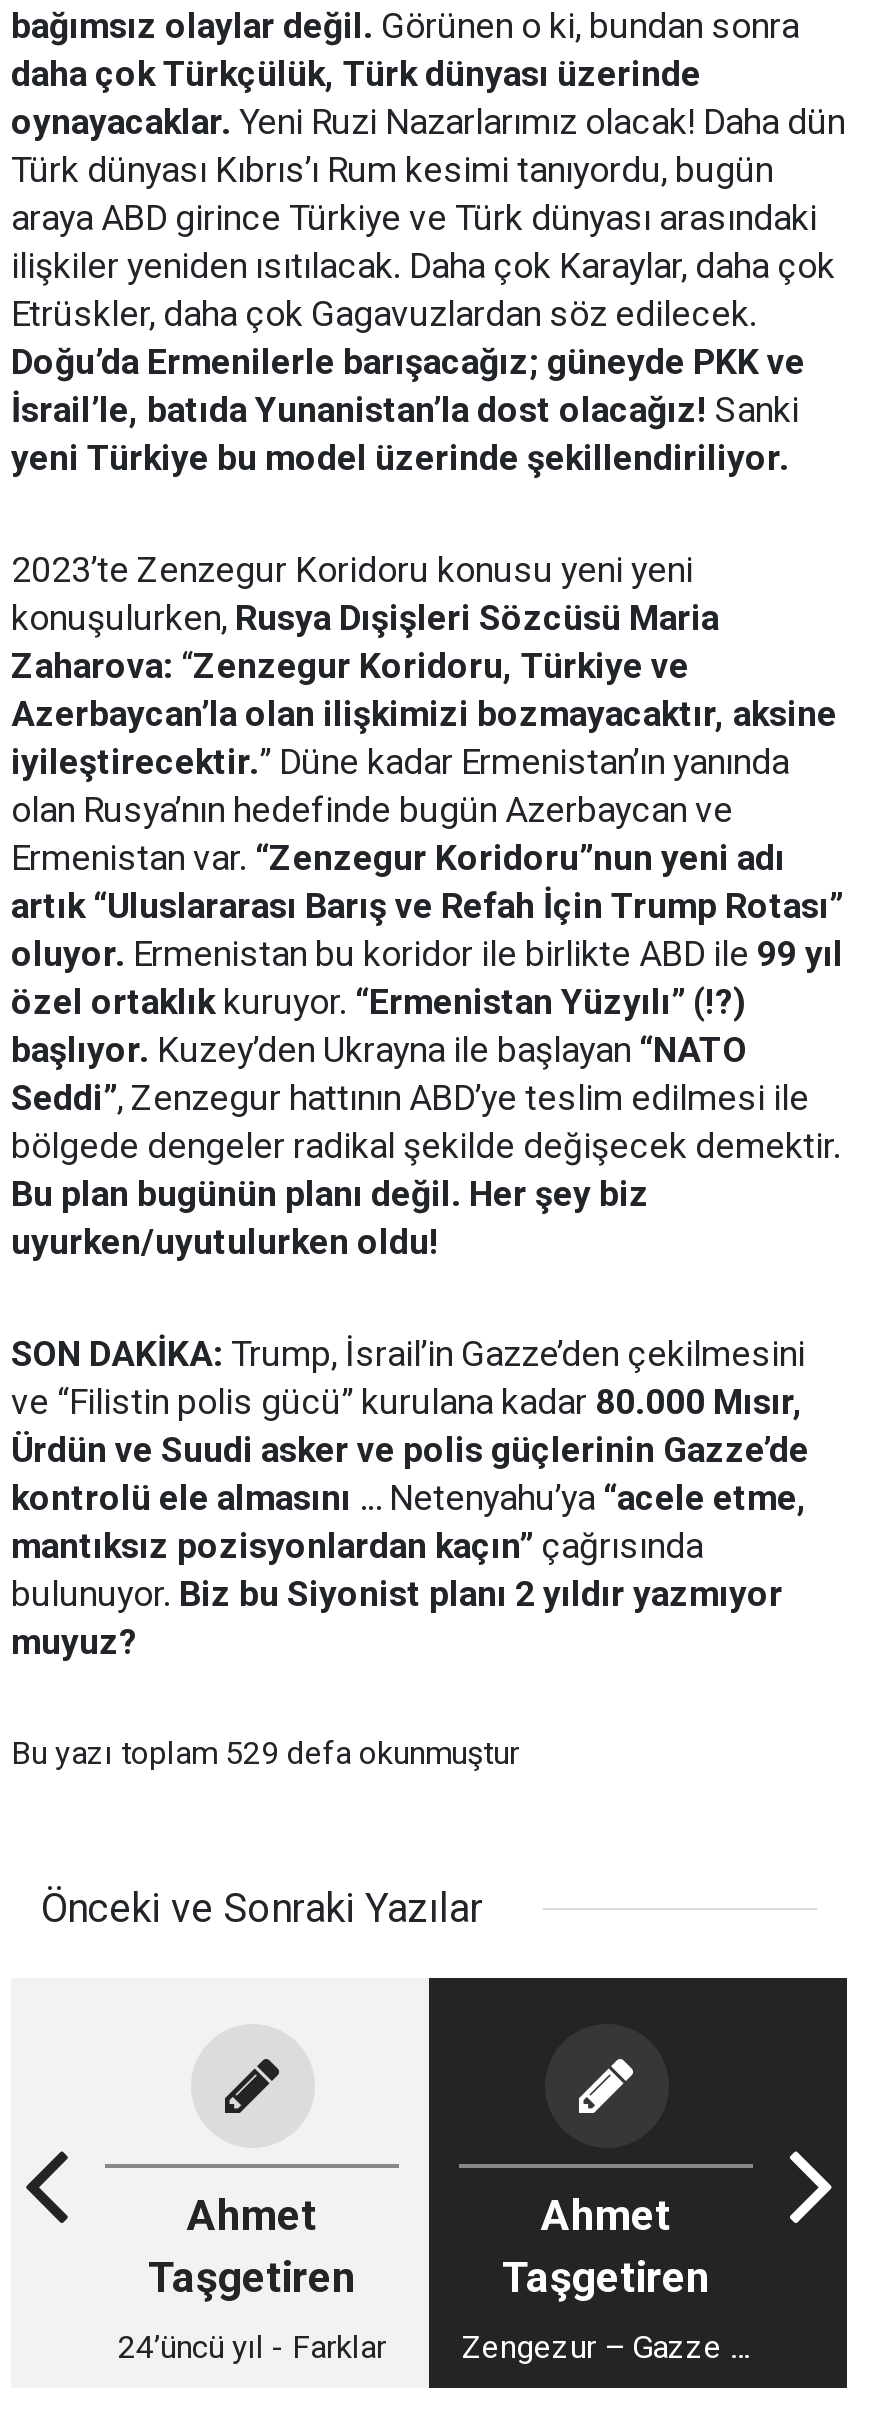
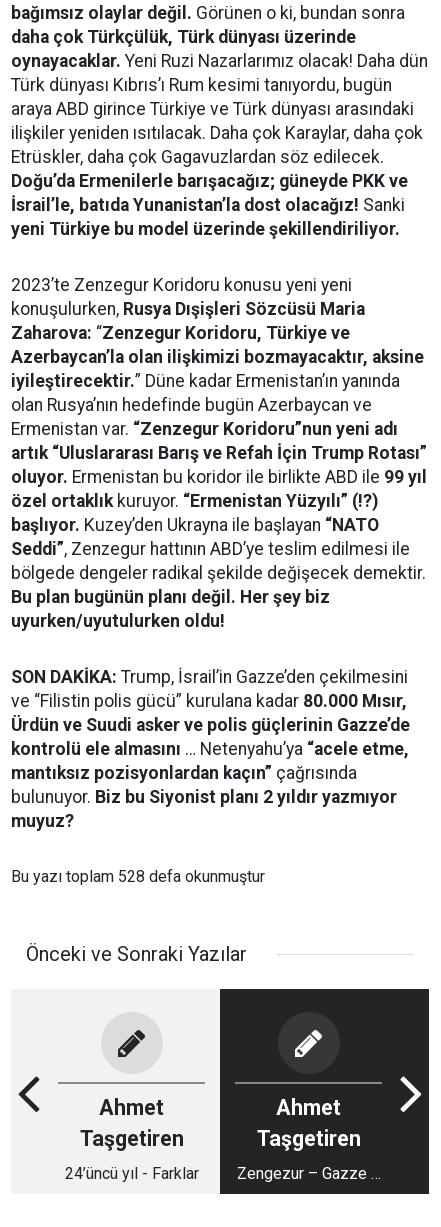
- Bu yazı toplam 529 defa okunmuştur
+ Bu yazı toplam 528 defa okunmuştur
